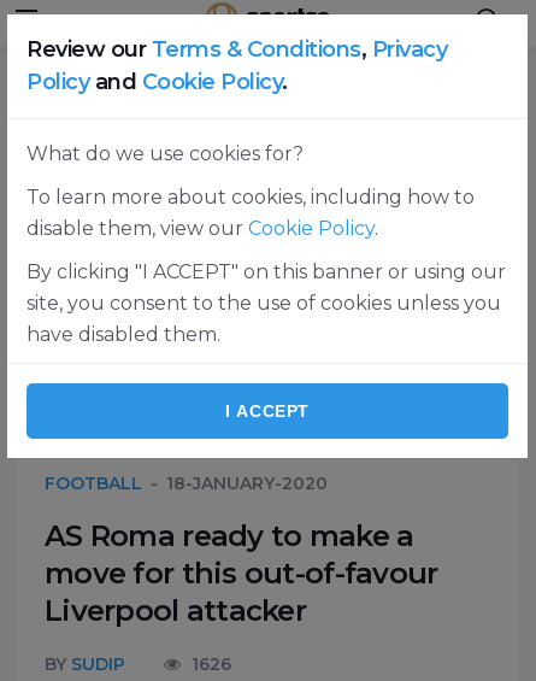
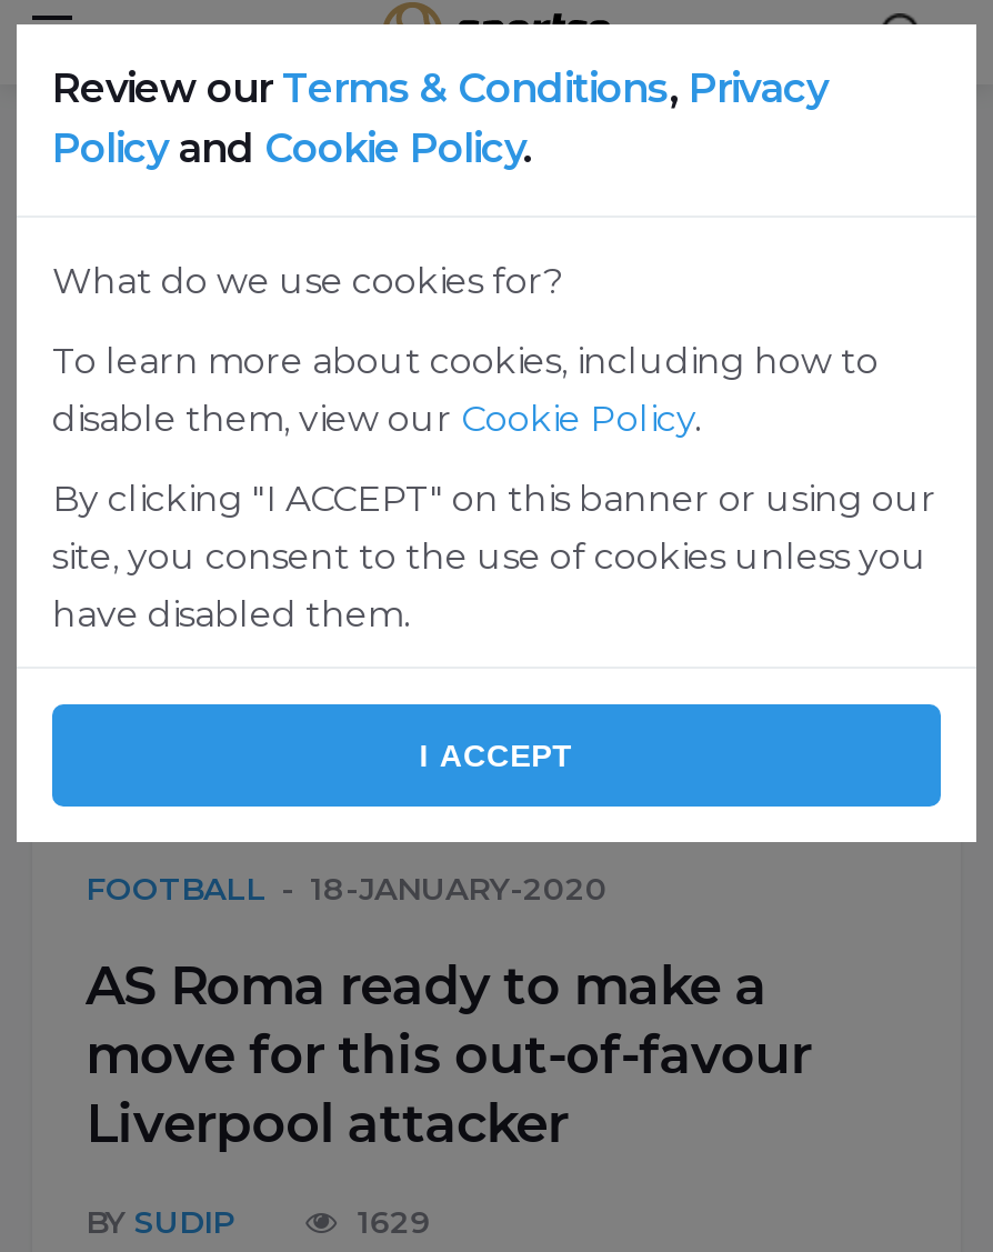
- 1626
+ 1629
